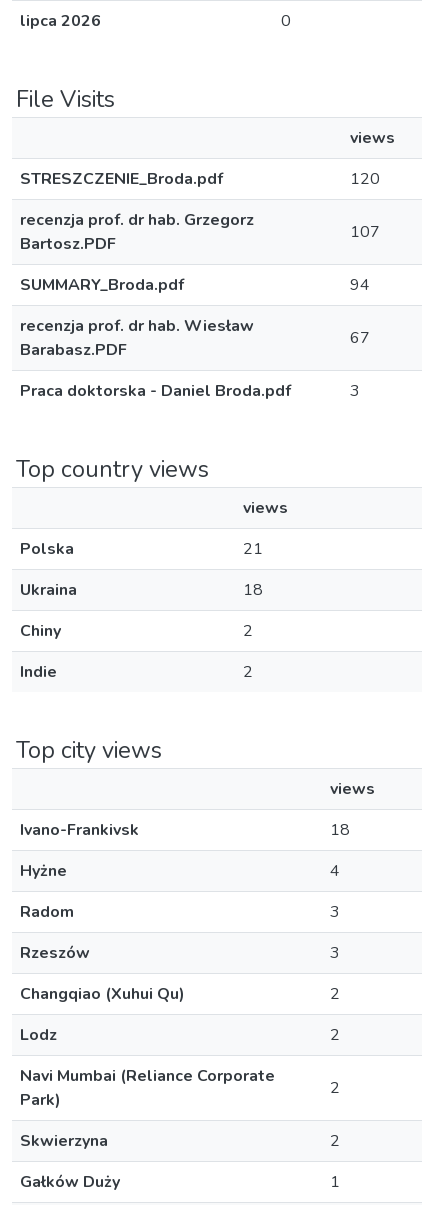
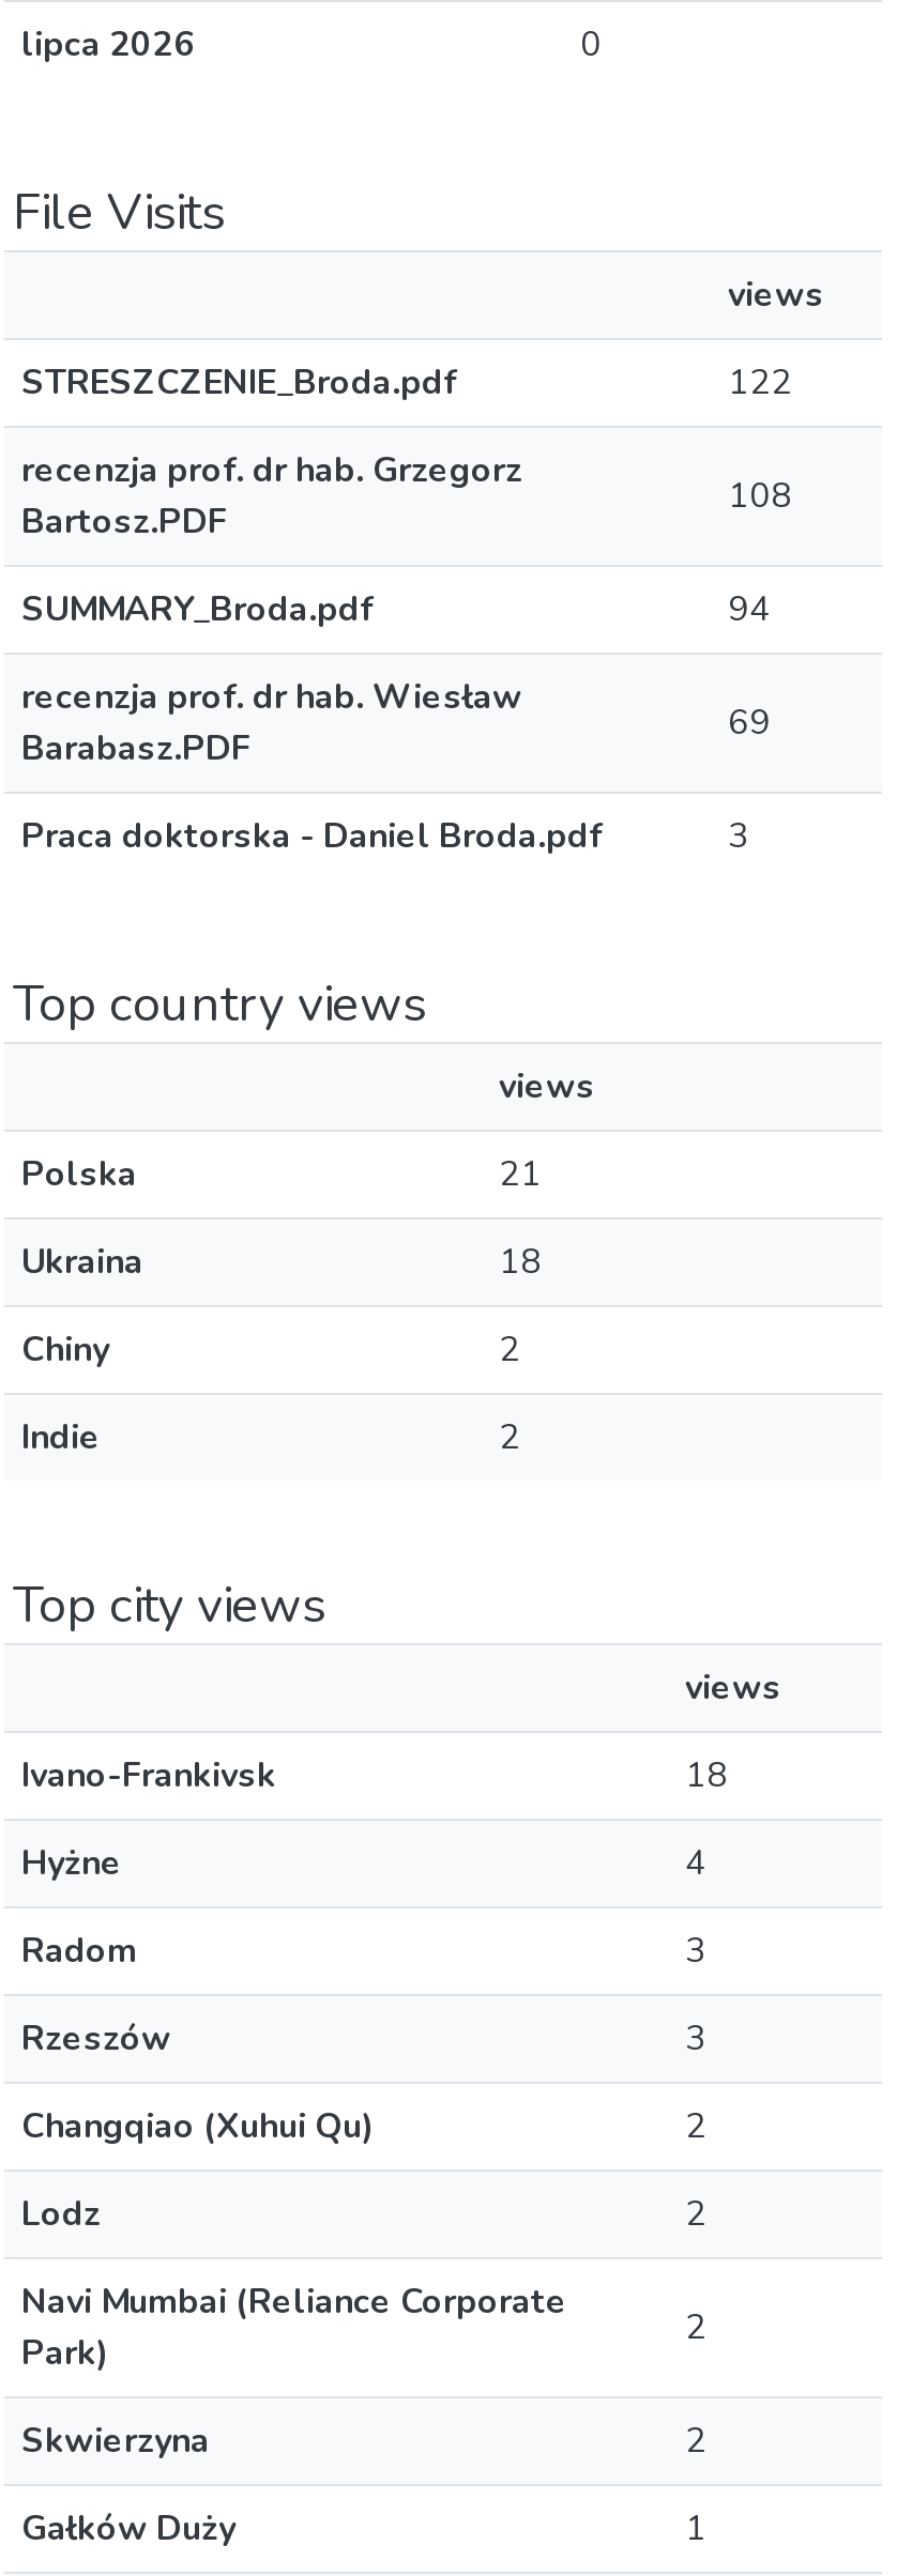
- 120
+ 122

- 107
+ 108

- 67
+ 69
